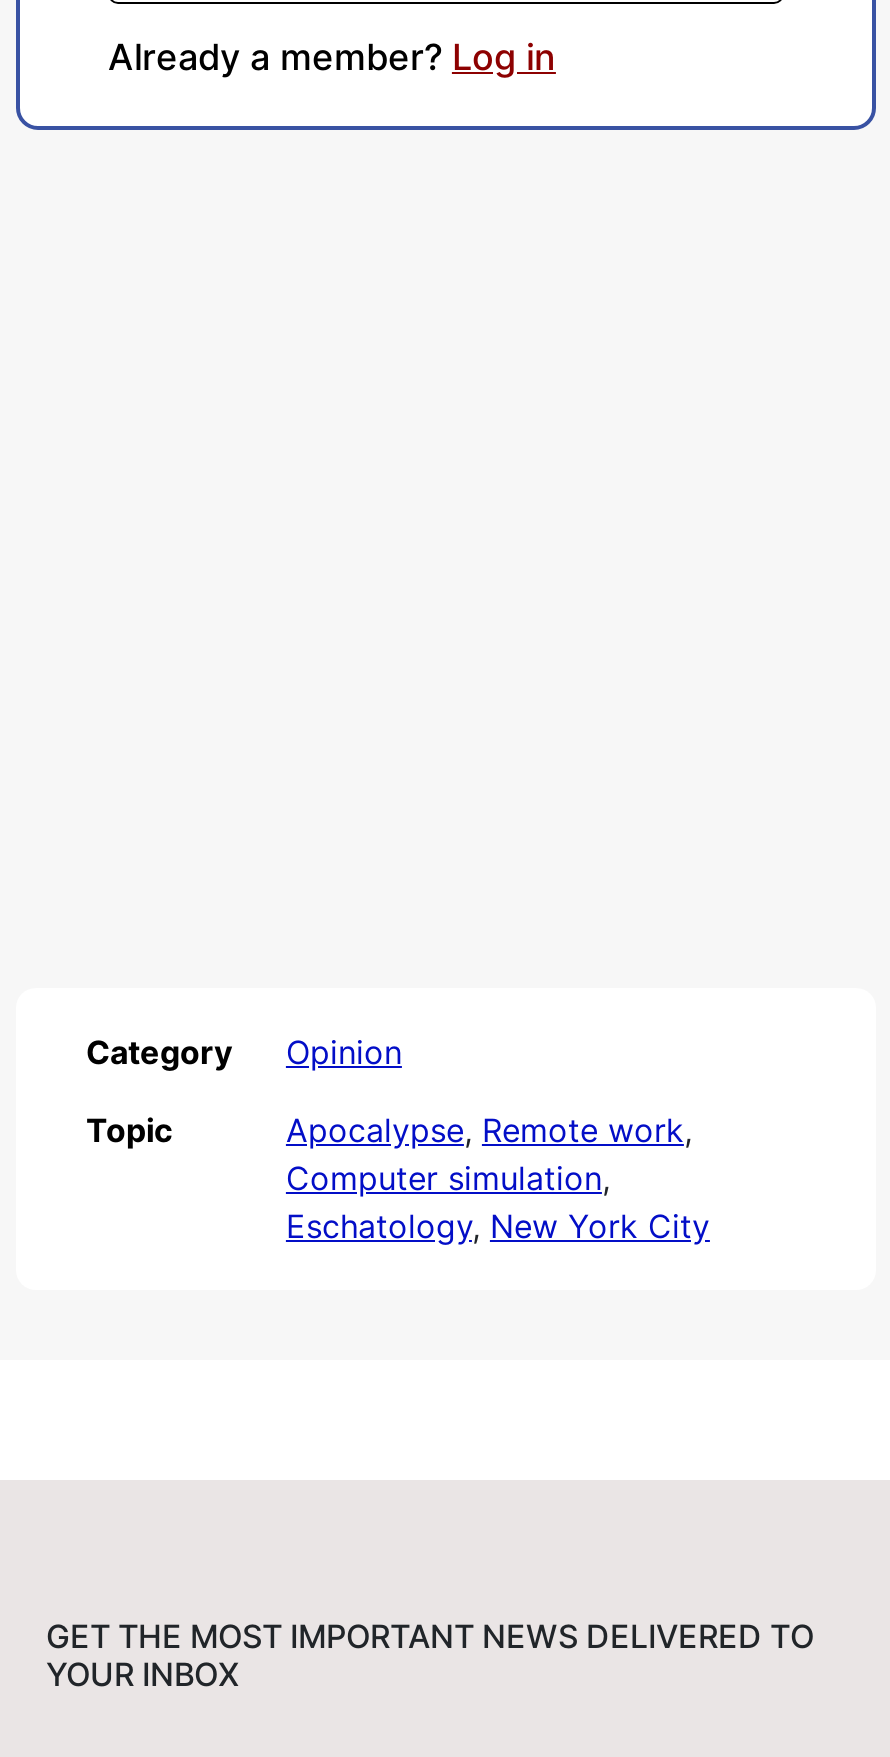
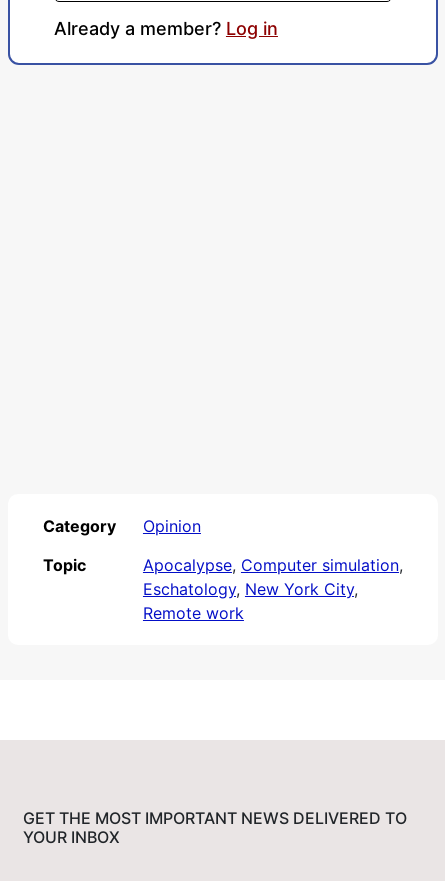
- Apocalypse, Remote work,
- Computer simulation,
- Eschatology, New York City
+ Apocalypse, Computer simulation,
+ Eschatology, New York City,
+ Remote work
